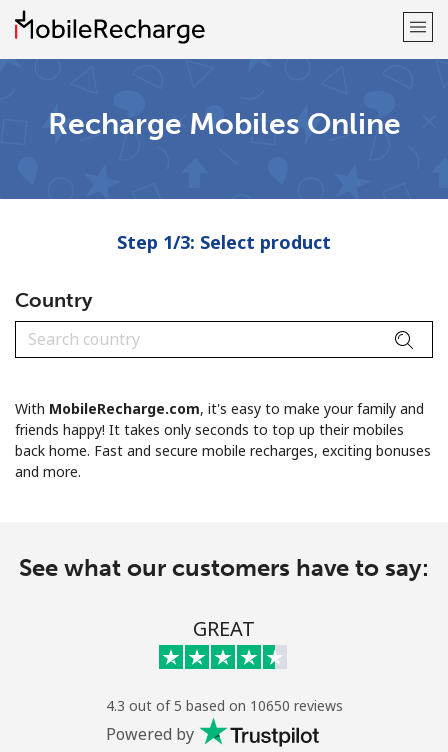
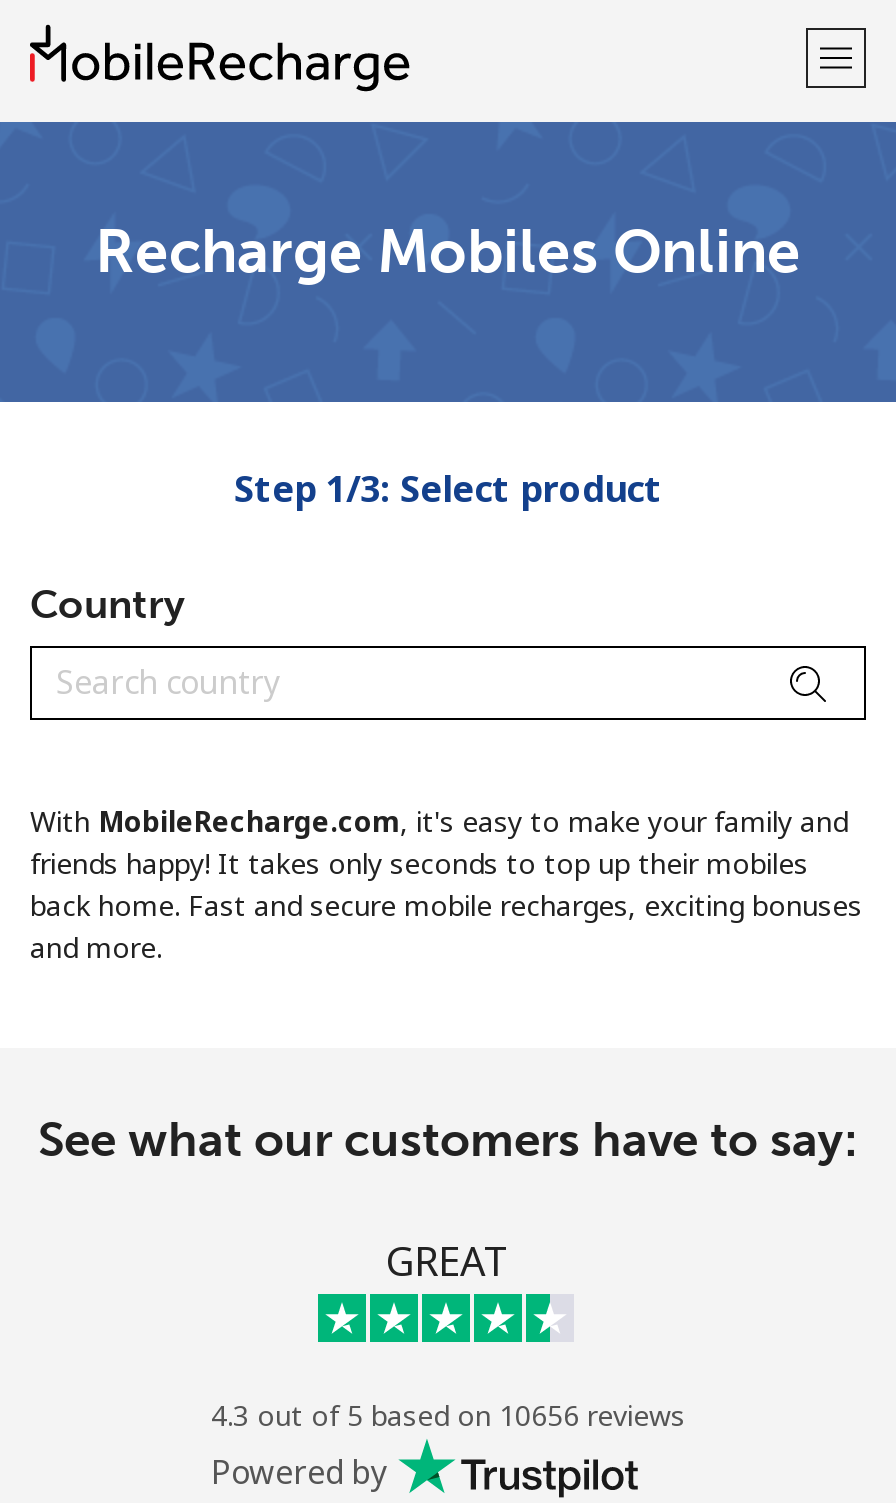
- 4.3 out of 5 based on 10650 reviews
+ 4.3 out of 5 based on 10656 reviews
